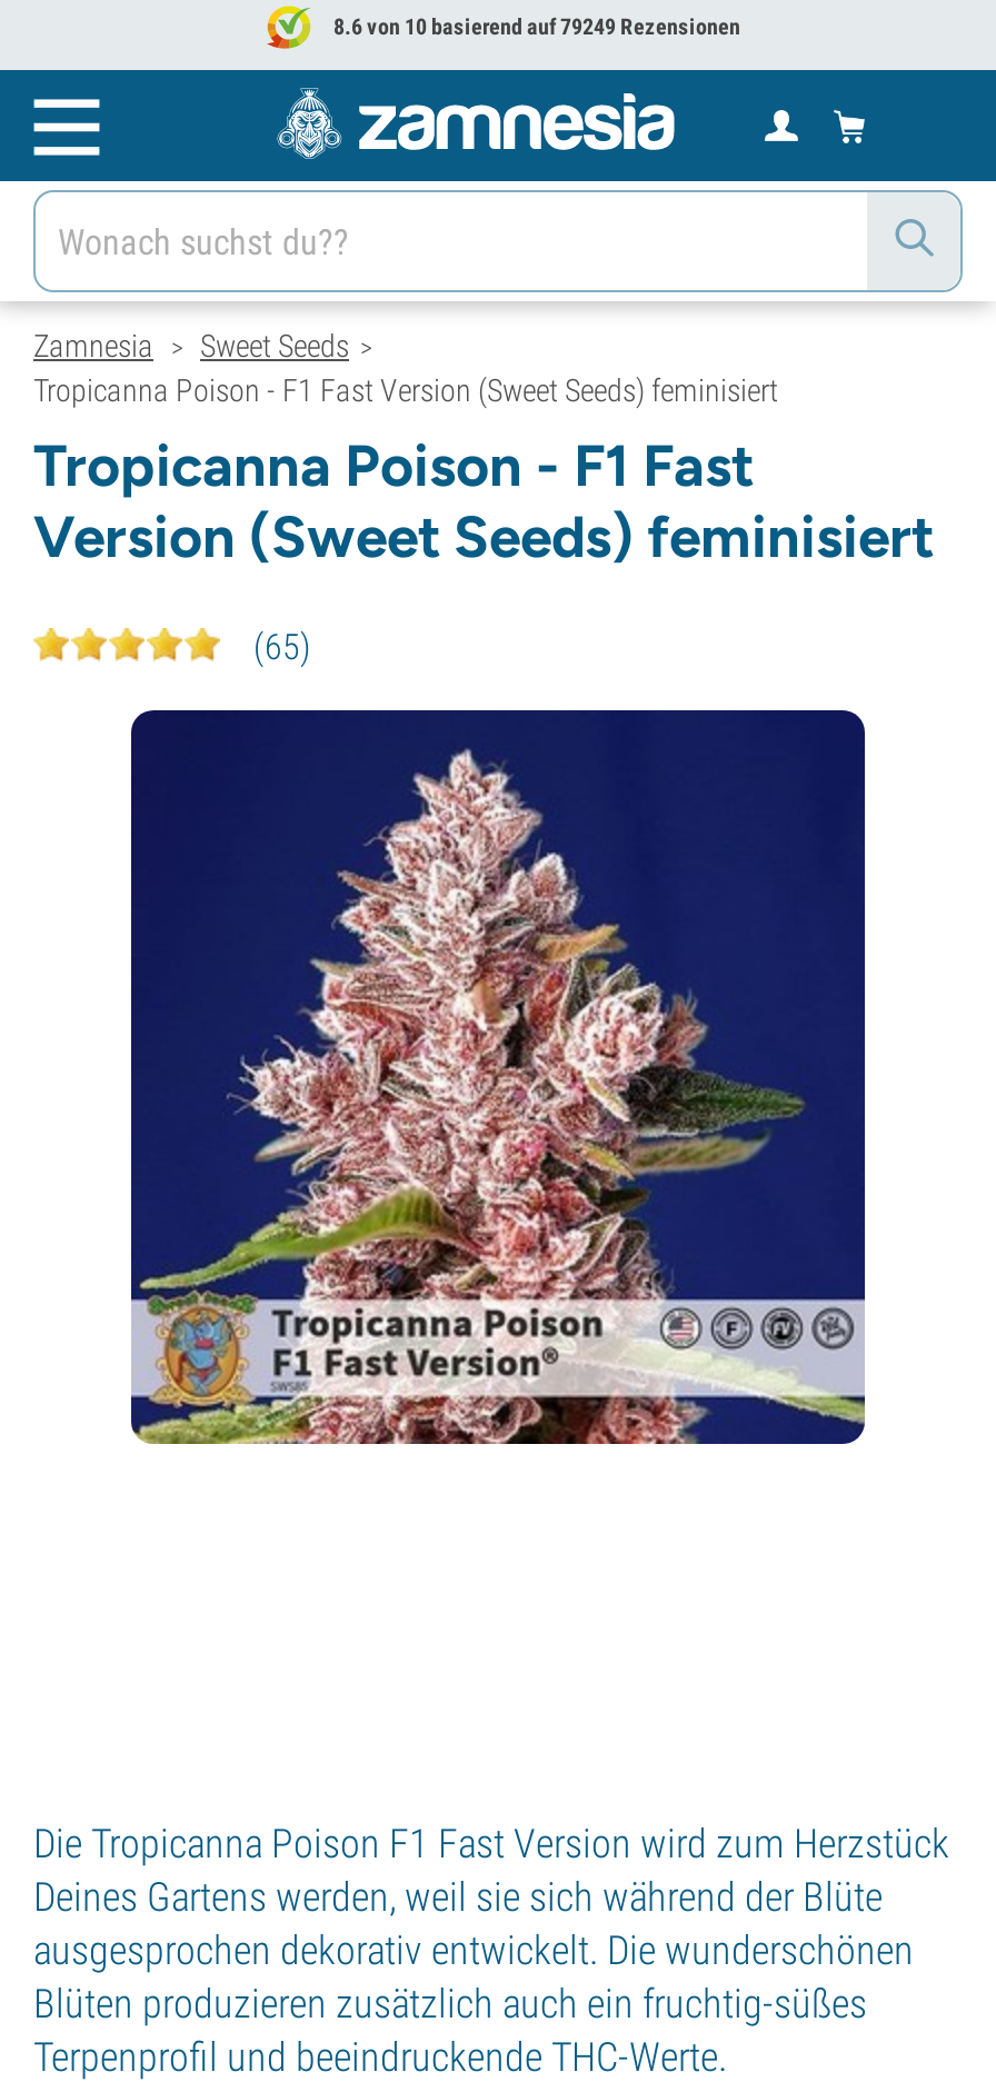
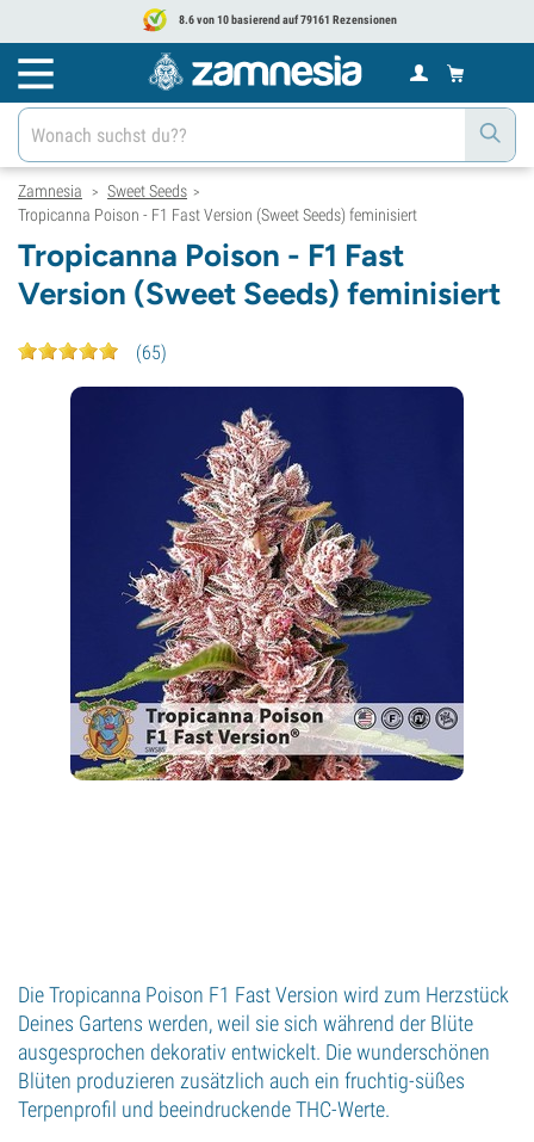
- 8.6 von 10 basierend auf 79249 Rezensionen
+ 8.6 von 10 basierend auf 79161 Rezensionen
